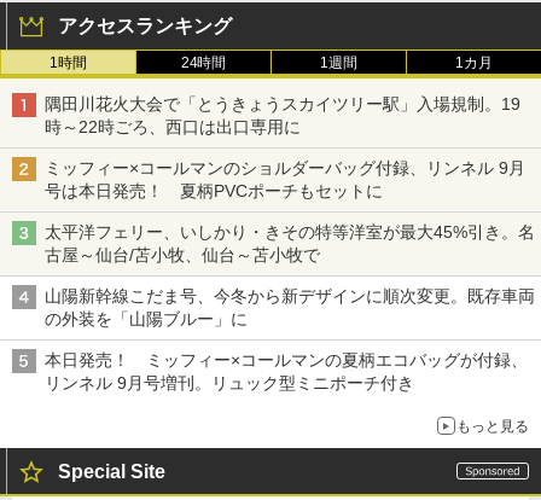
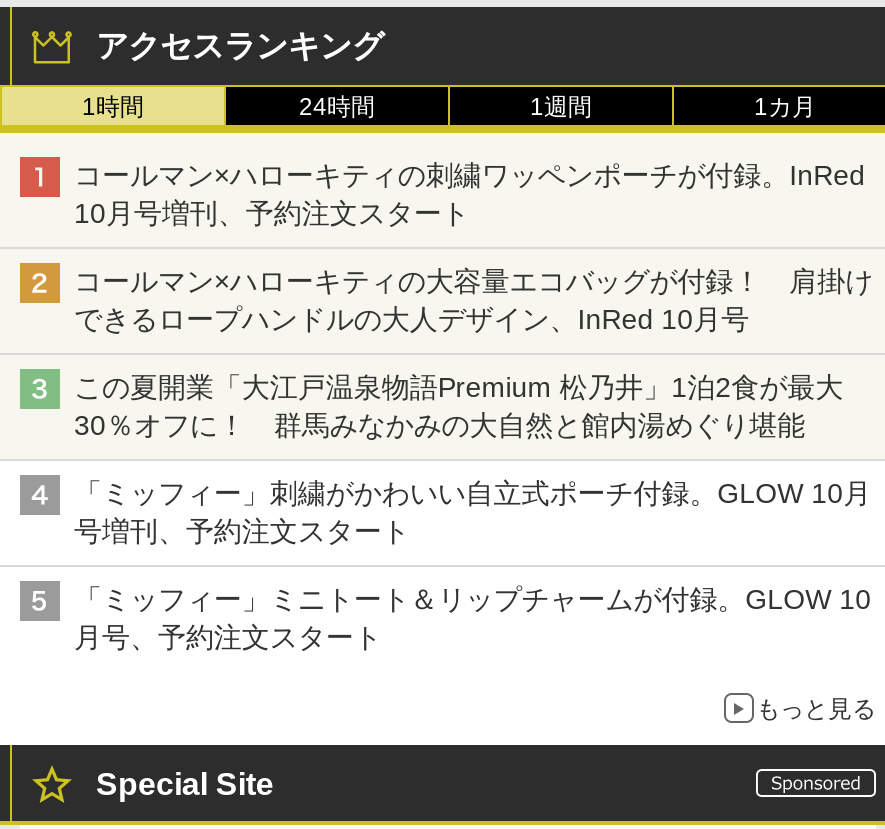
- 隅田川花火大会で「とうきょうスカイツリー駅」入場規制。19
- 時～22時ごろ、西口は出口専用に
+ コールマン×ハローキティの刺繍ワッペンポーチが付録。InRed
+ 10月号増刊、予約注文スタート

- ミッフィー×コールマンのショルダーバッグ付録、リンネル 9月
- 号は本日発売！ 夏柄PVCポーチもセットに
+ コールマン×ハローキティの大容量エコバッグが付録！ 肩掛け
+ できるロープハンドルの大人デザイン、InRed 10月号

- 太平洋フェリー、いしかり・きその特等洋室が最大45%引き。名
- 古屋～仙台/苫小牧、仙台～苫小牧で
+ この夏開業「大江戸温泉物語Premium 松乃井」1泊2食が最大
+ 30％オフに！ 群馬みなかみの大自然と館内湯めぐり堪能

- 山陽新幹線こだま号、今冬から新デザインに順次変更。既存車両
- の外装を「山陽ブルー」に
+ 「ミッフィー」刺繍がかわいい自立式ポーチ付録。GLOW 10月
+ 号増刊、予約注文スタート

- 本日発売！ ミッフィー×コールマンの夏柄エコバッグが付録、
- リンネル 9月号増刊。リュック型ミニポーチ付き
+ 「ミッフィー」ミニトート＆リップチャームが付録。GLOW 10
+ 月号、予約注文スタート
